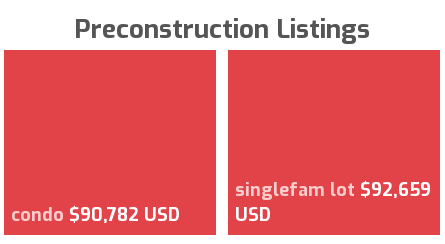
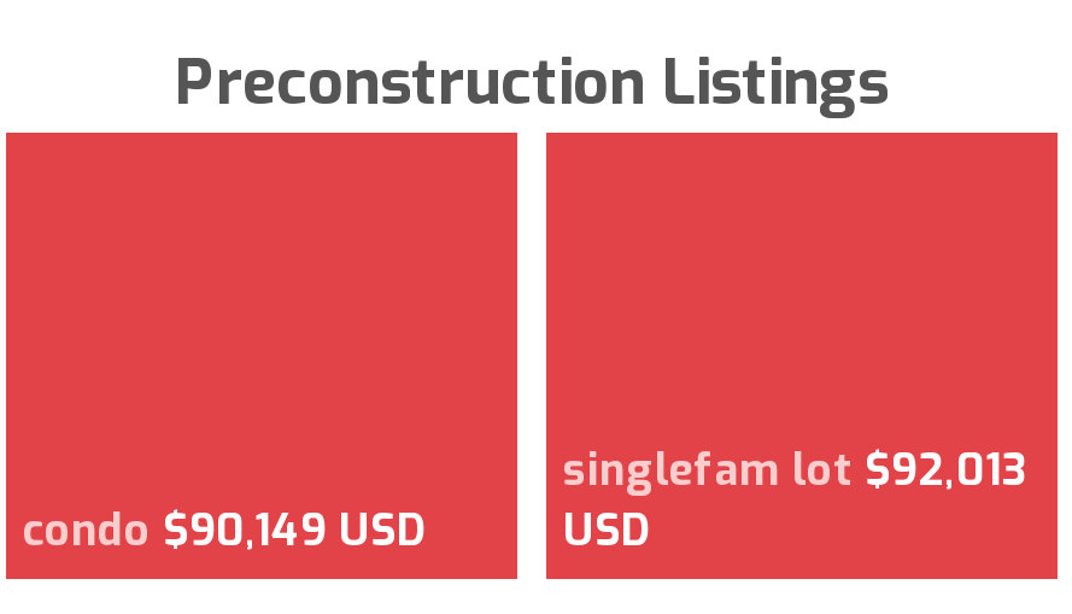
- singlefam lot $92,659
+ singlefam lot $92,013

- condo $90,782 USD
+ condo $90,149 USD
